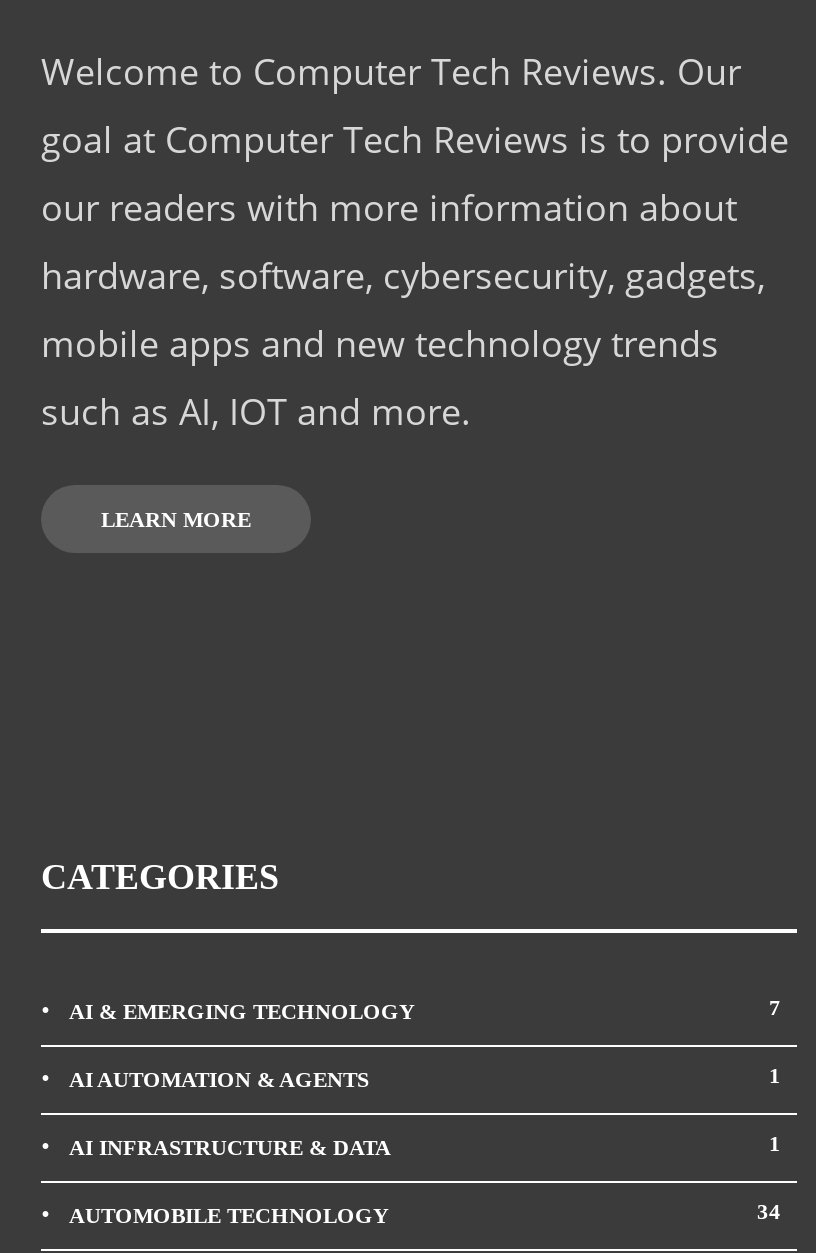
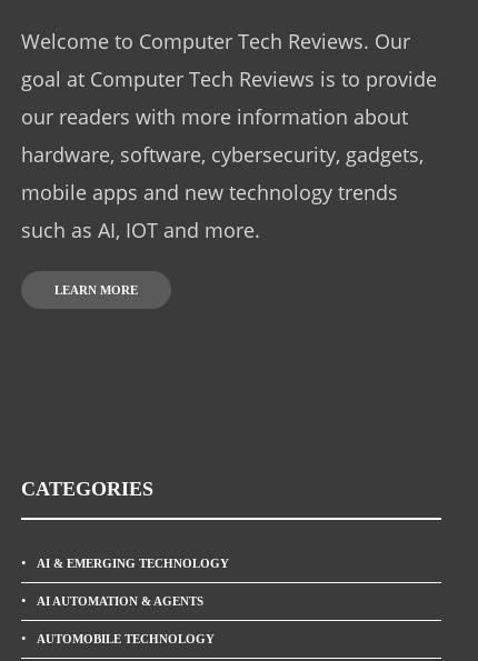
- 7

- 1
- AI INFRASTRUCTURE & DATA
- 1

- 34
